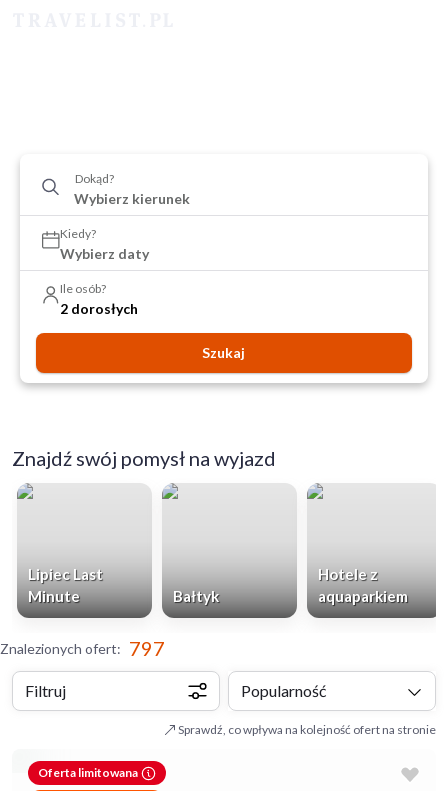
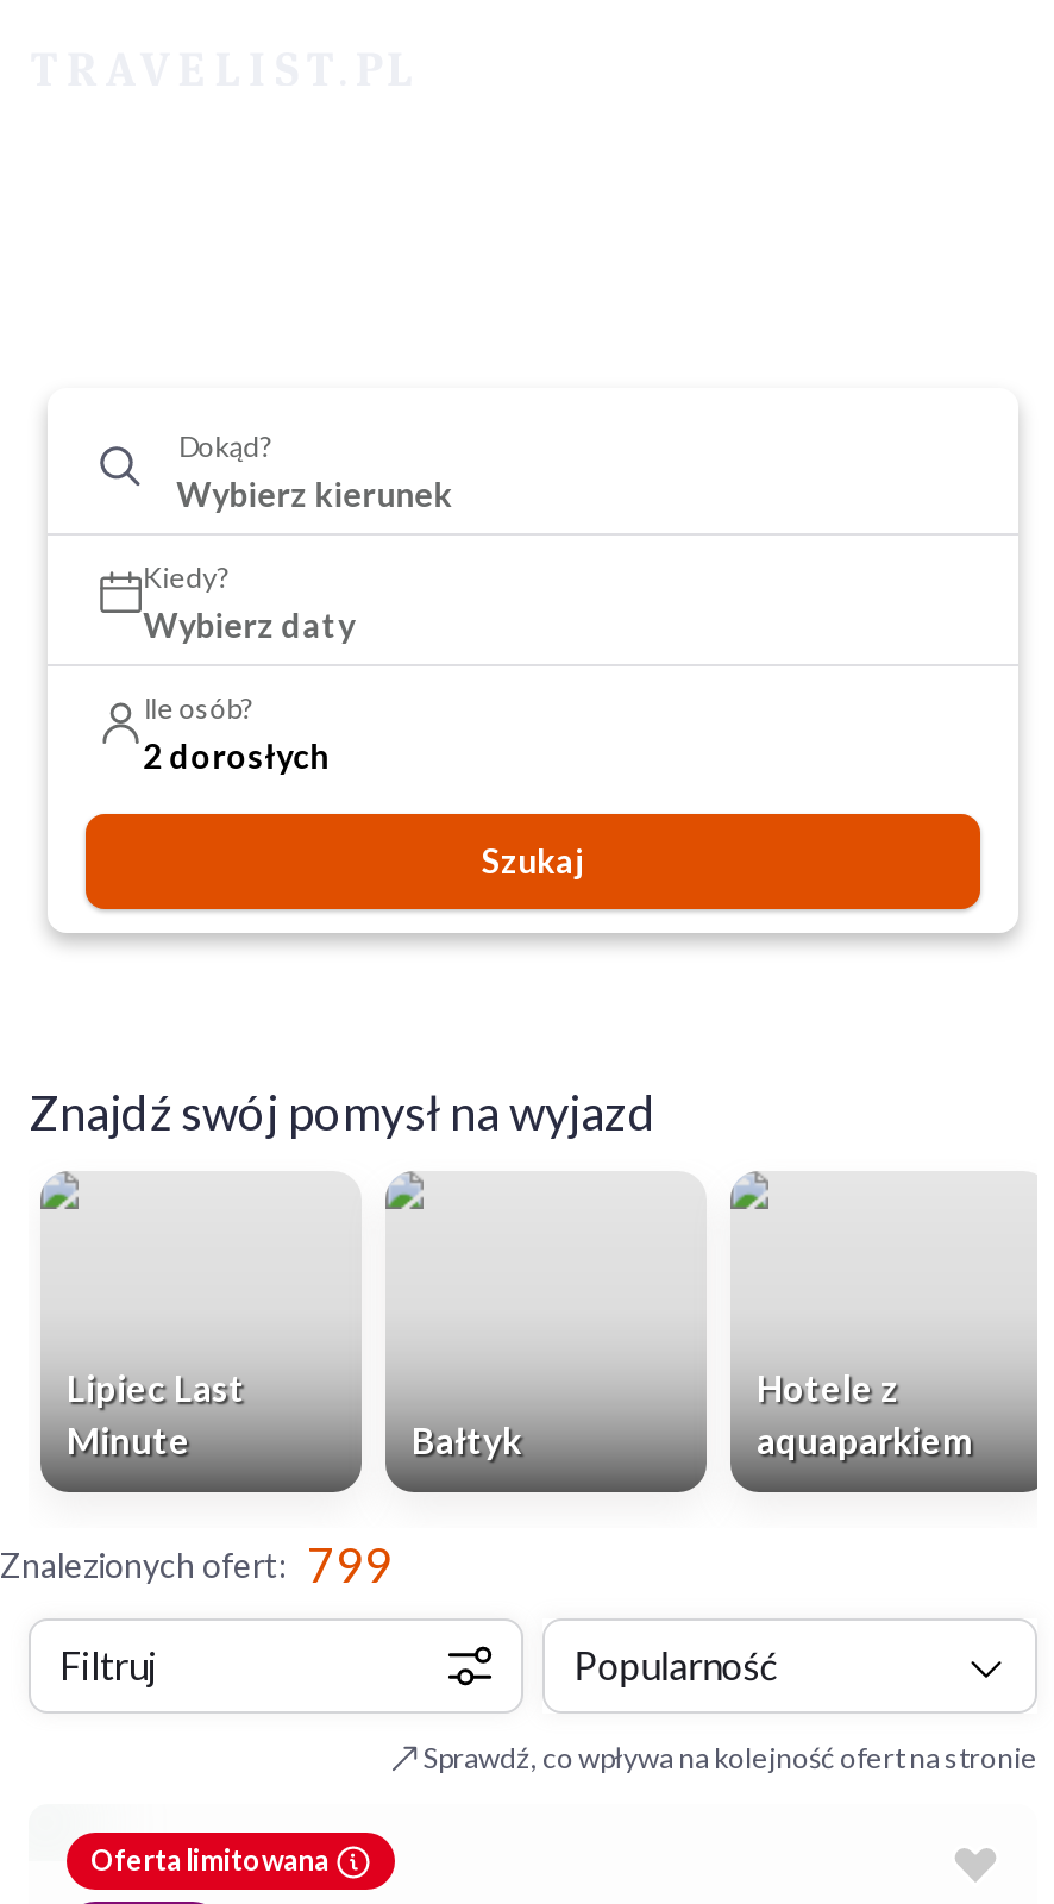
- Znalezionych ofert: 797
+ Znalezionych ofert: 799
